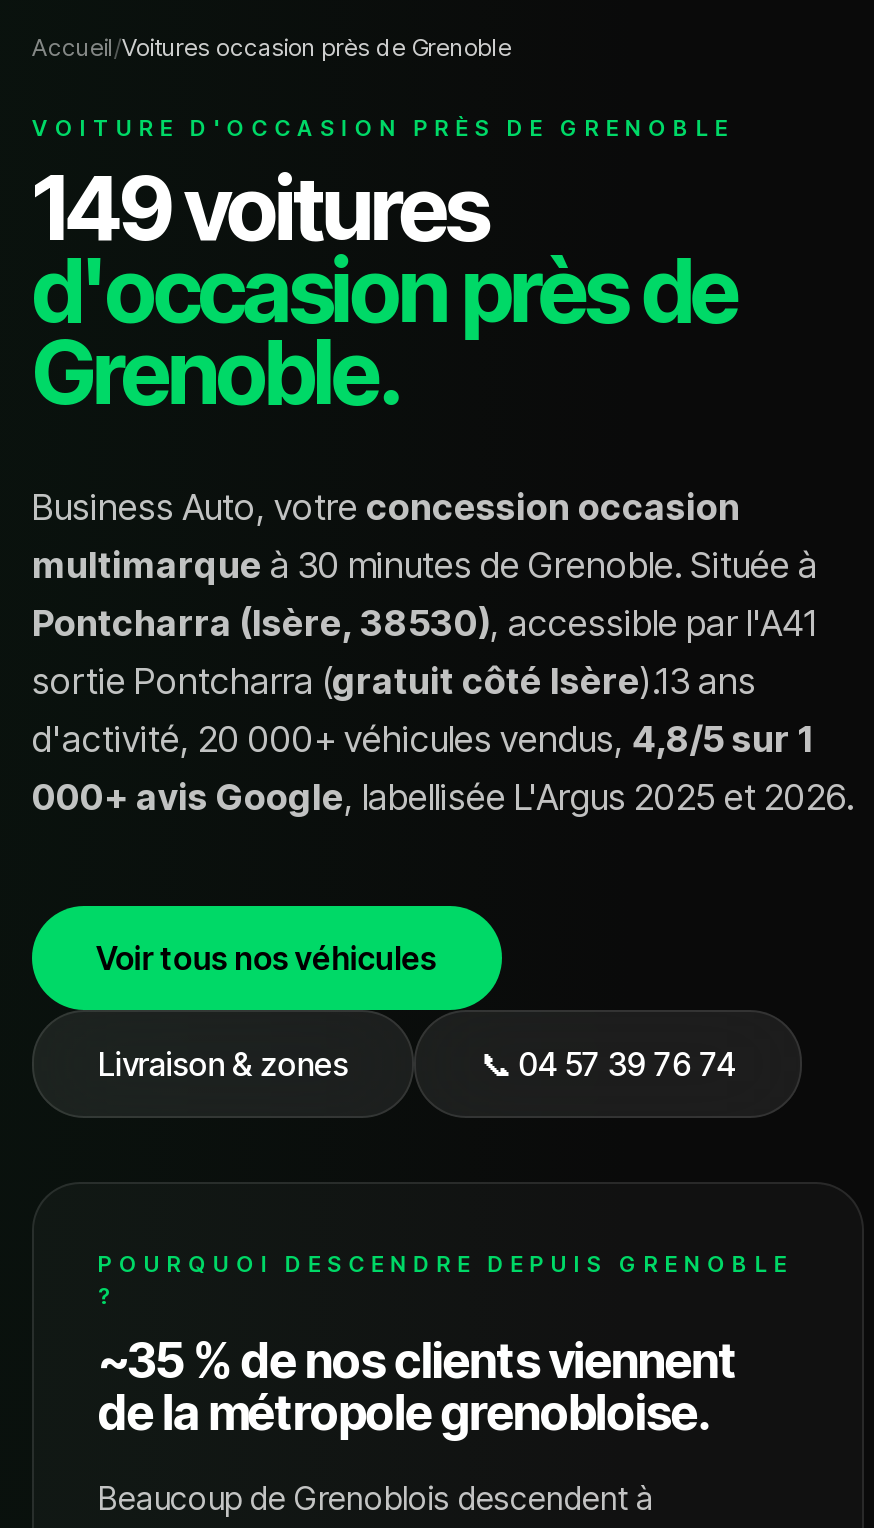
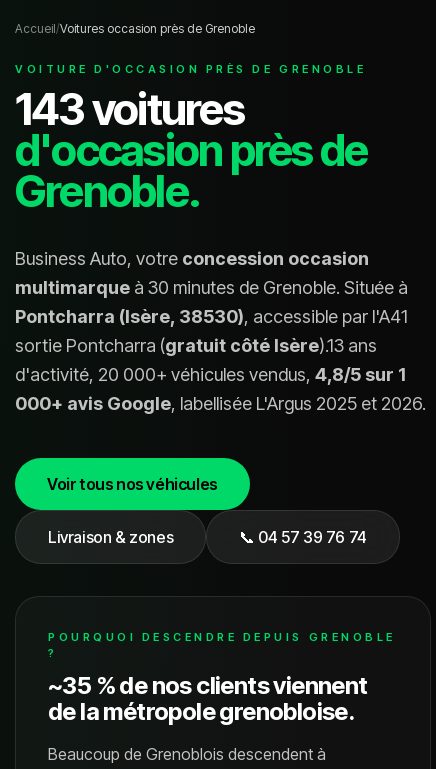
- 149voitures
+ 143voitures
